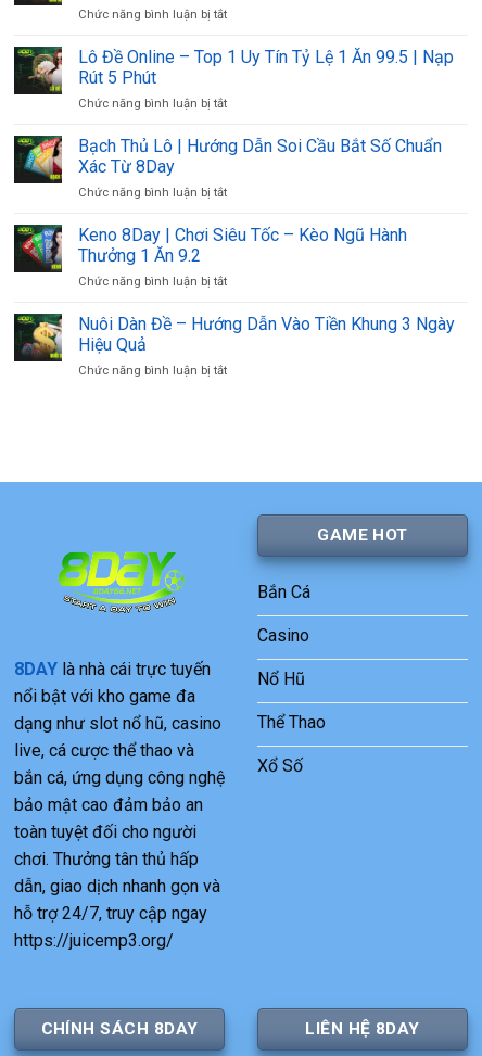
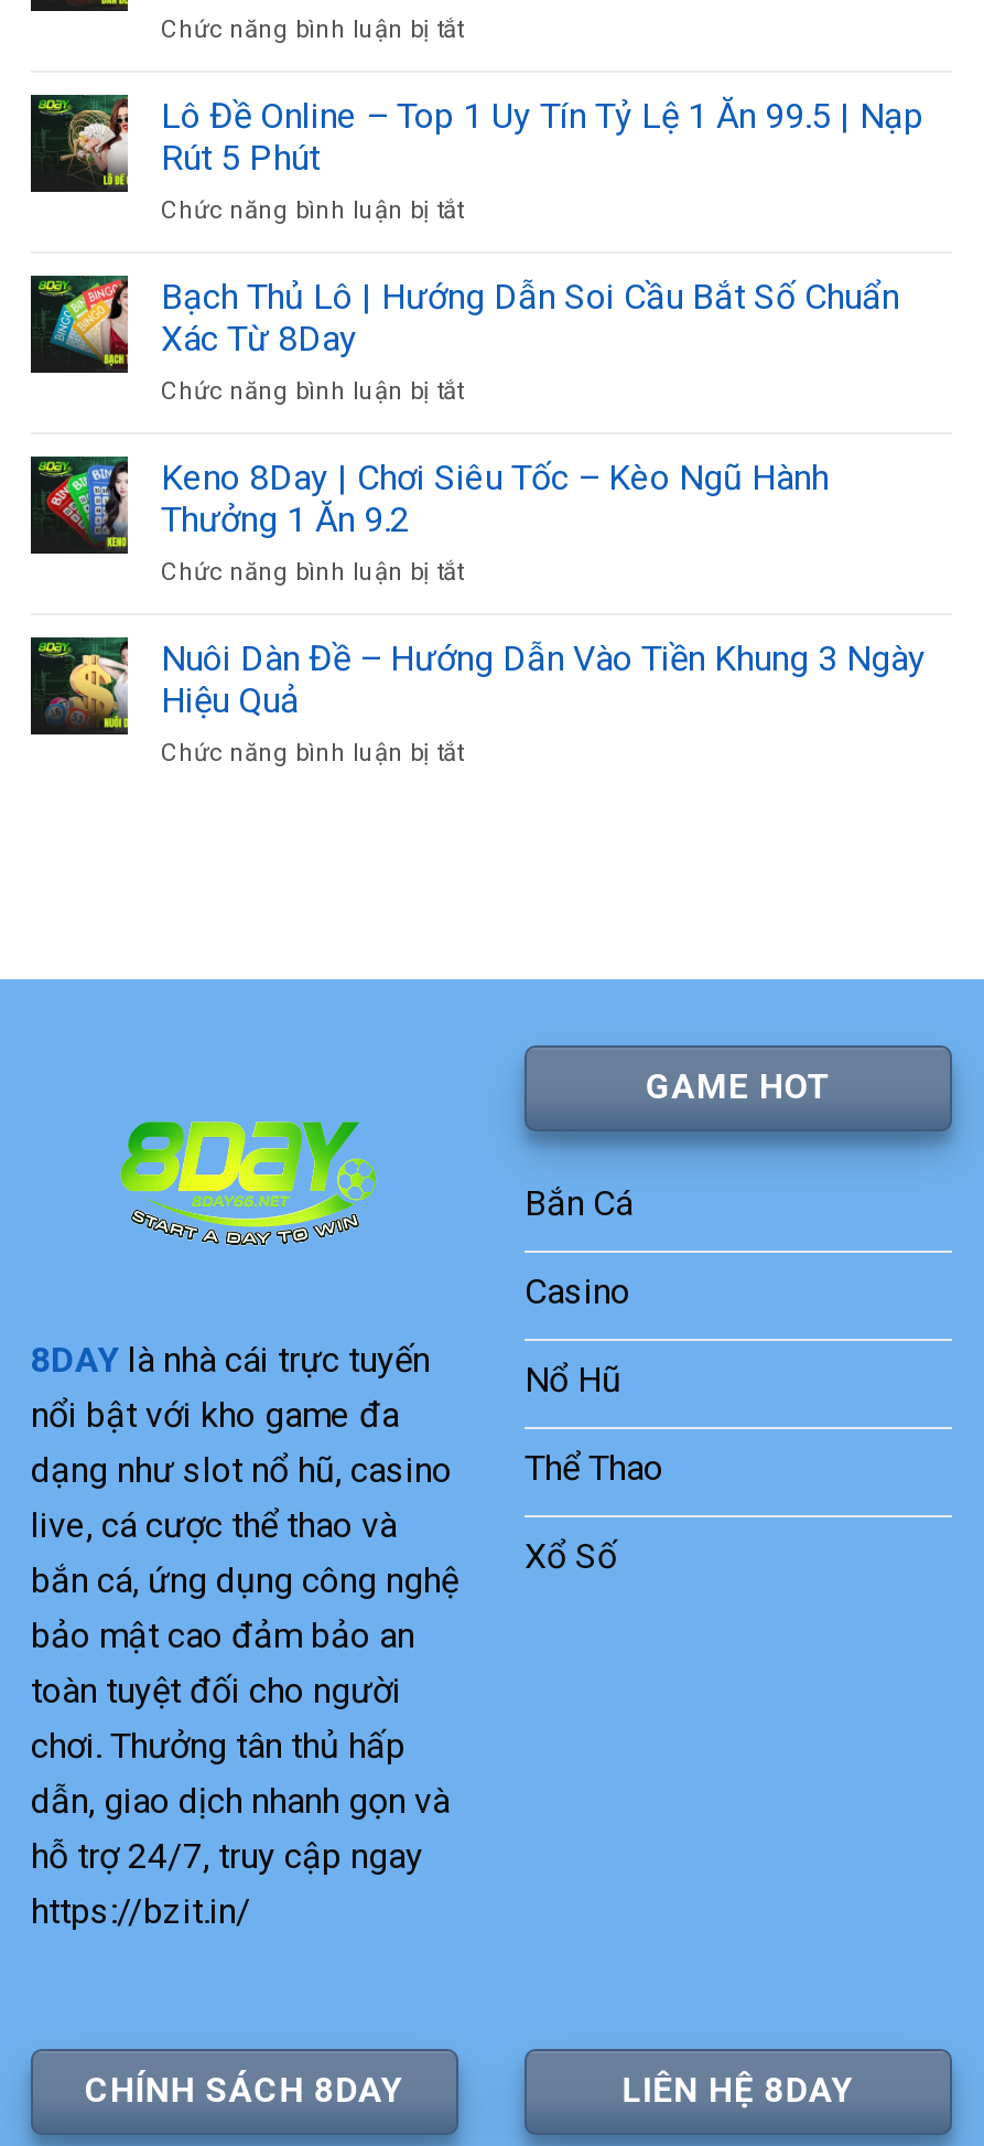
- https://juicemp3.org/
+ https://bzit.in/
